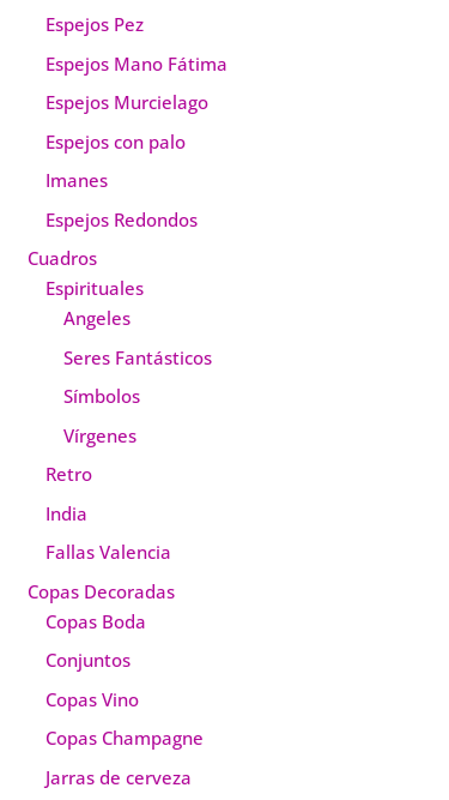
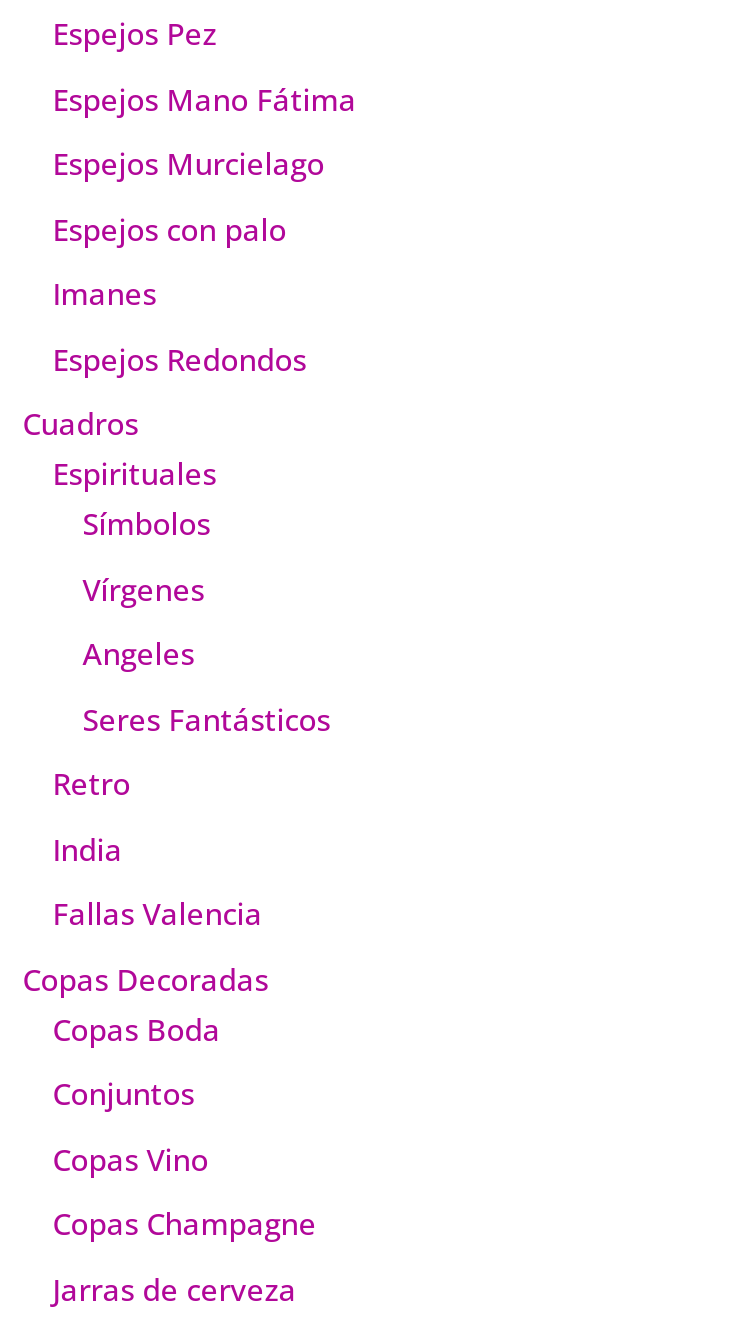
moved down: Angeles | Seres Fantásticos

moved up: Símbolos | Vírgenes
